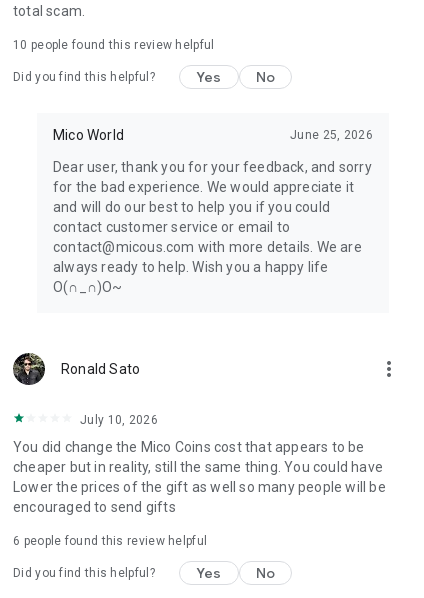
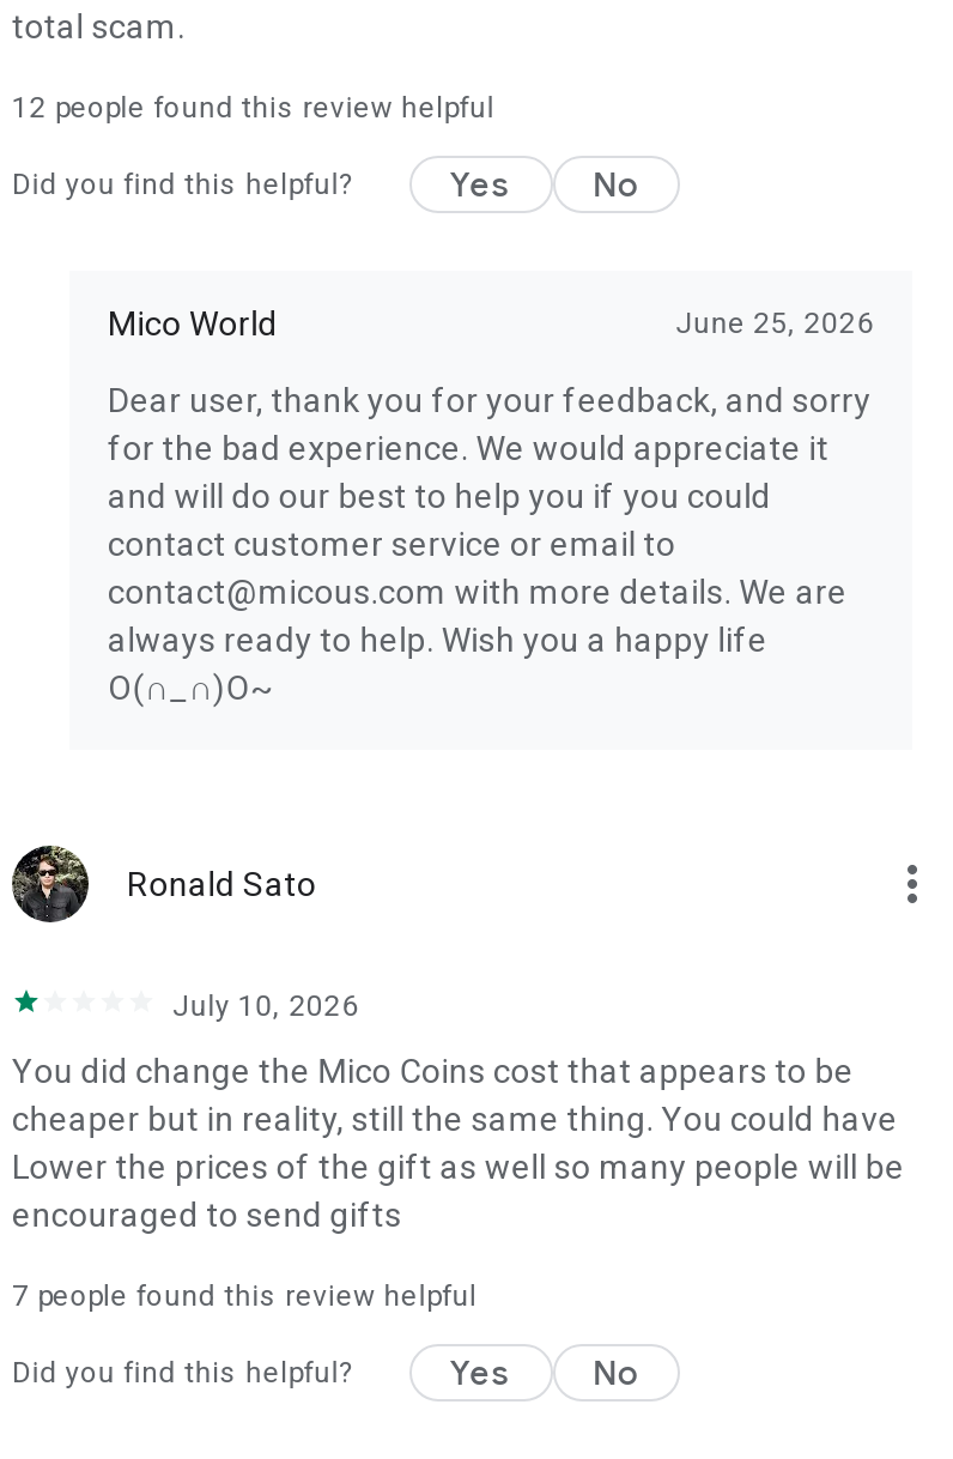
- 10 people found this review helpful
+ 12 people found this review helpful

- 6 people found this review helpful
+ 7 people found this review helpful
